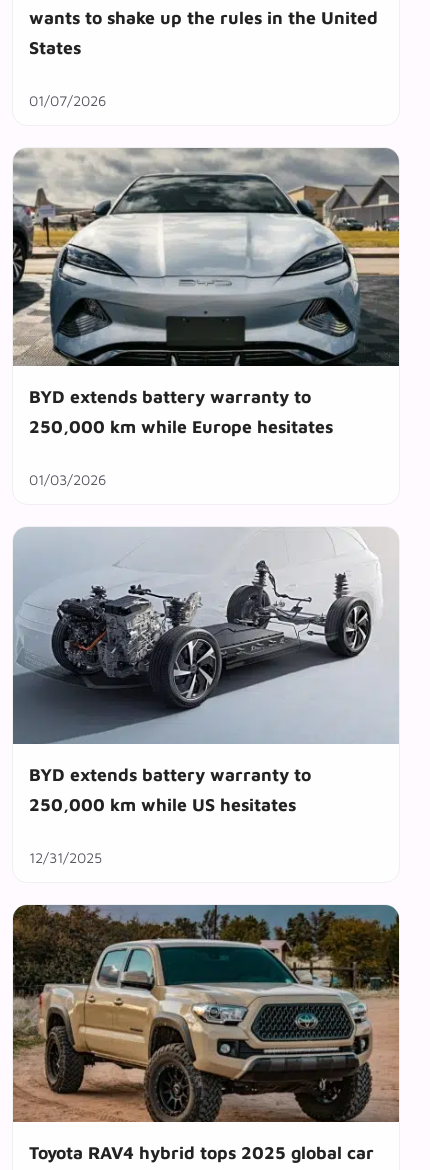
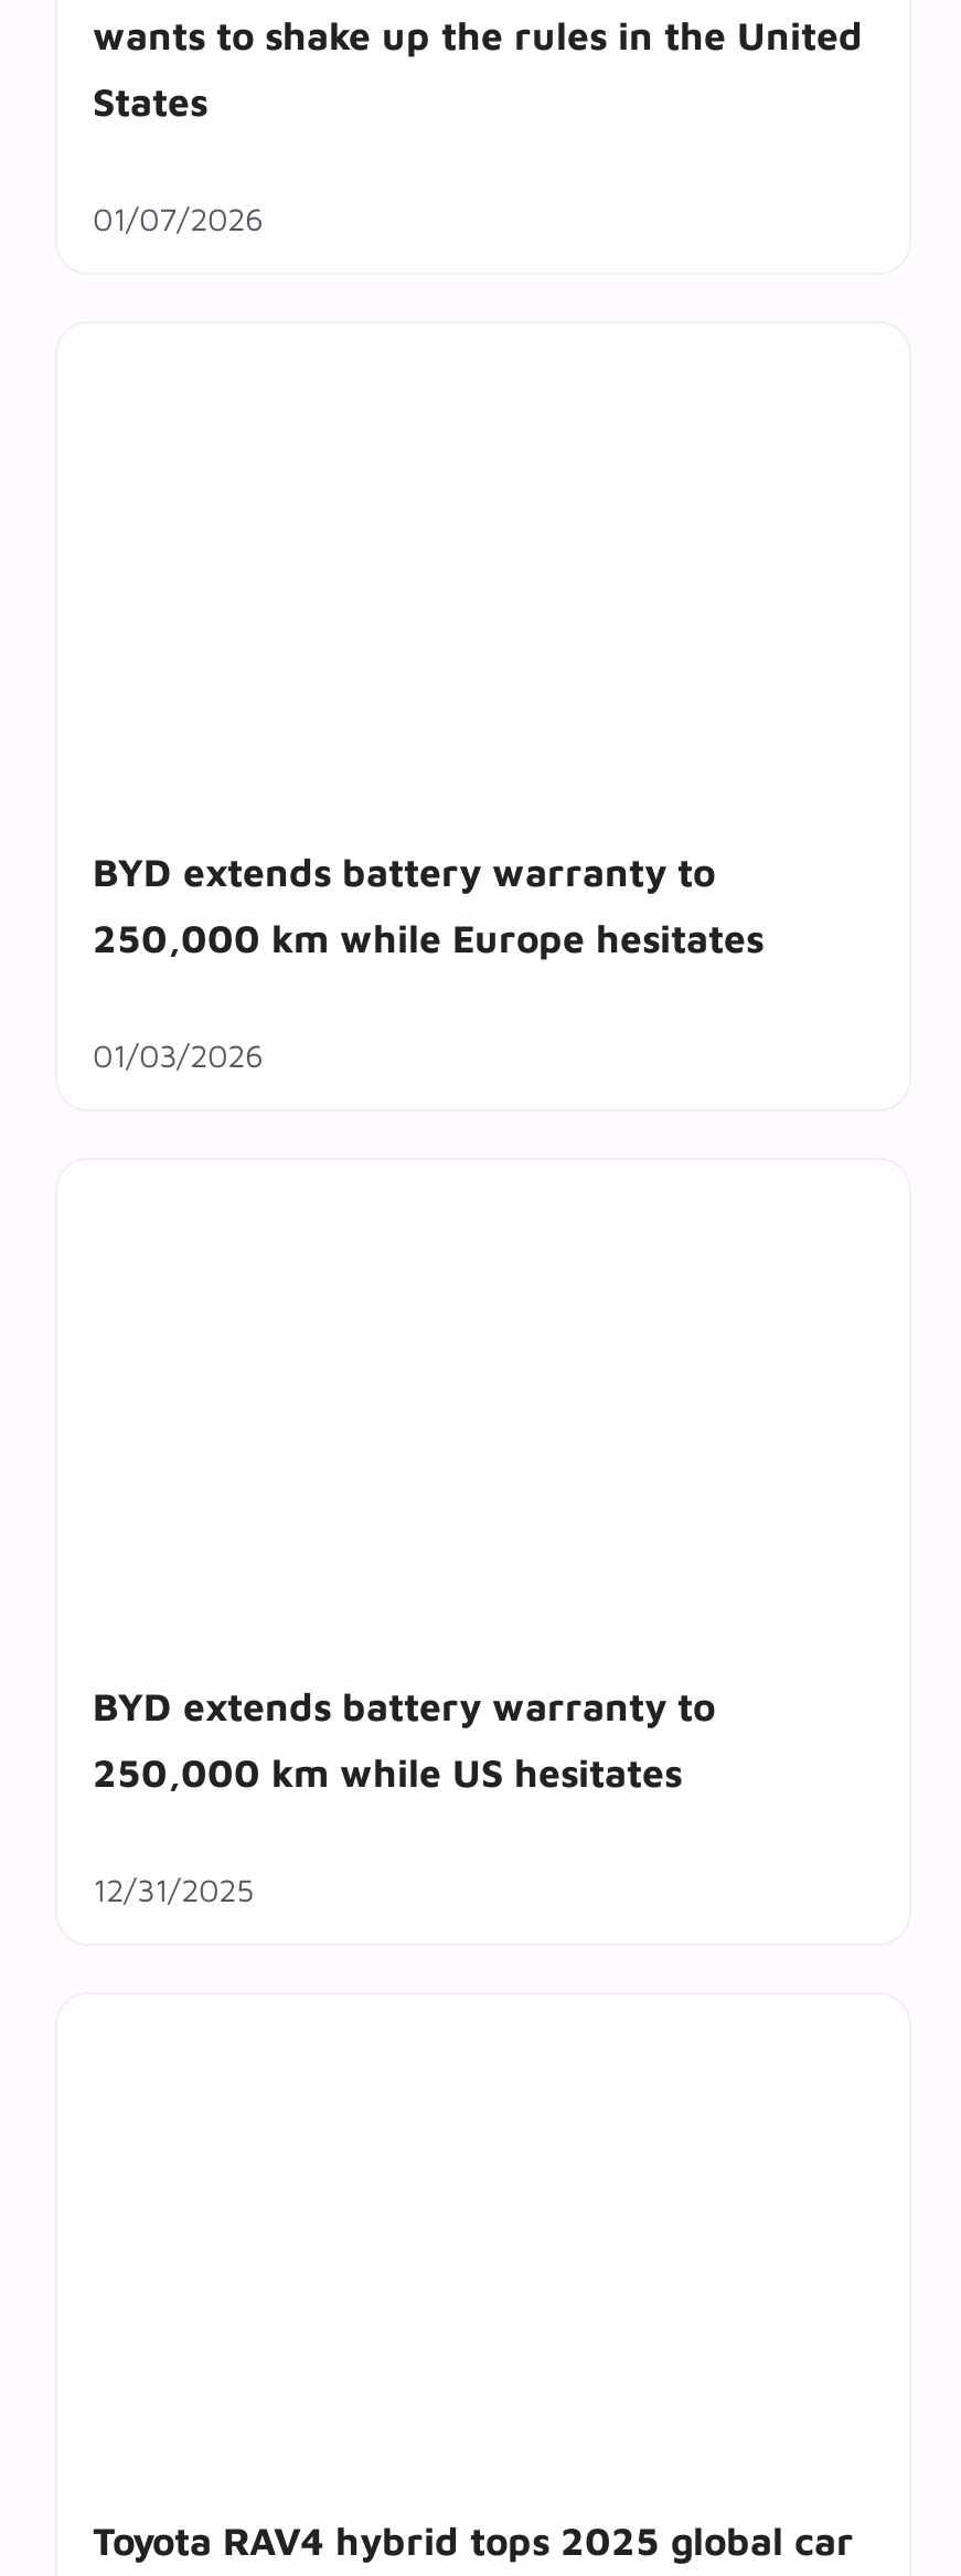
- [image]

- [image]

- [image]
